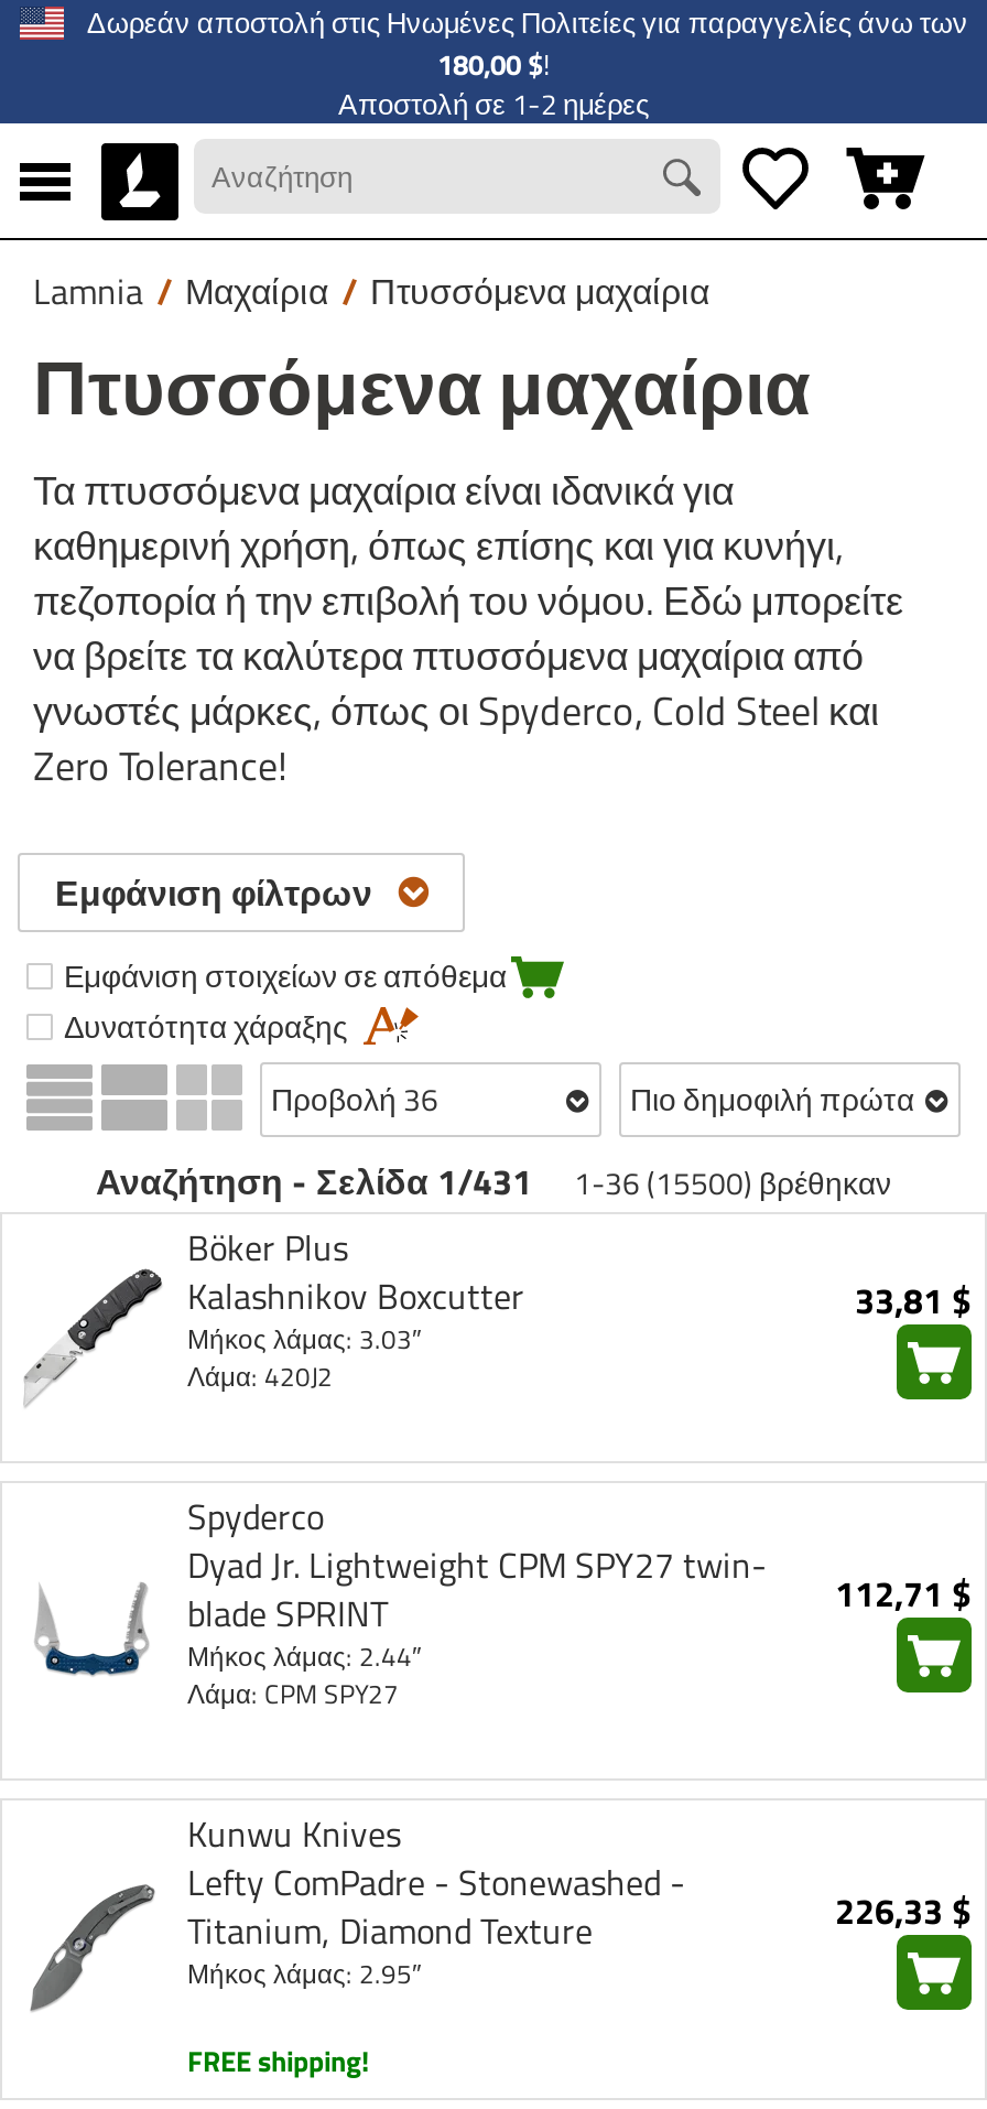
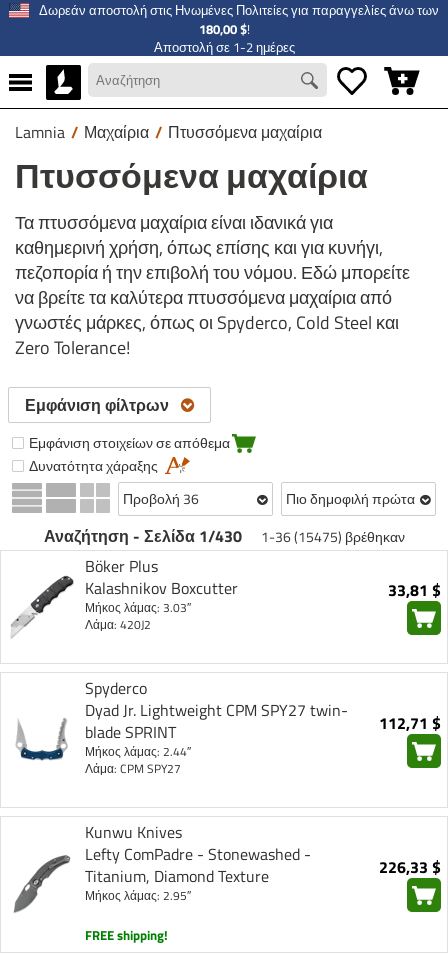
- Αναζήτηση - Σελίδα 1/431
+ Αναζήτηση - Σελίδα 1/430

- 1-36 (15500) βρέθηκαν
+ 1-36 (15475) βρέθηκαν
